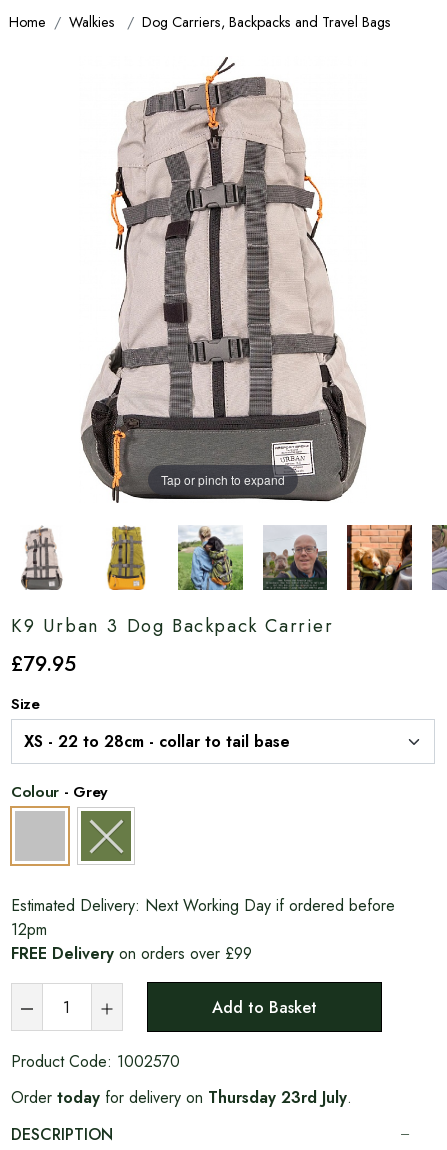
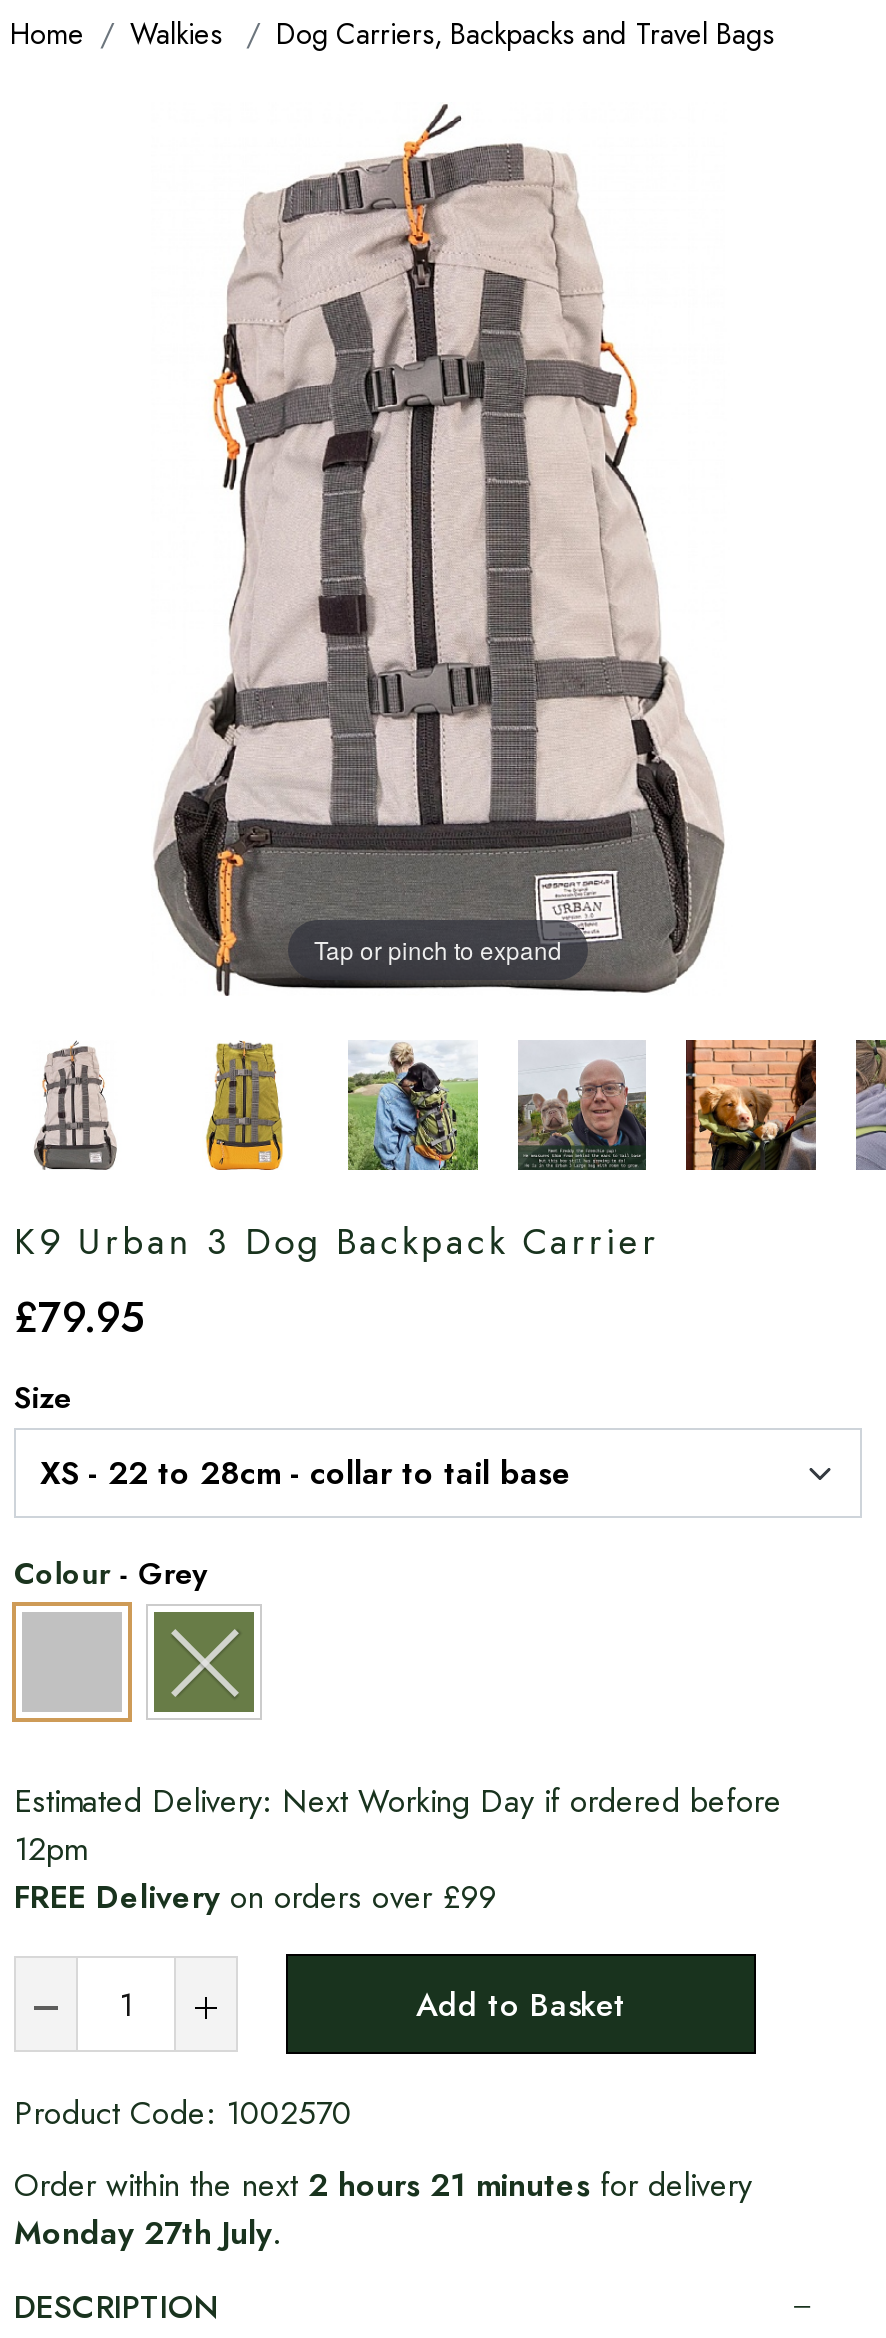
- Order today for delivery on Thursday 23rd July.
+ Order within the next 2 hours 21 minutes for delivery
+ Monday 27th July.
